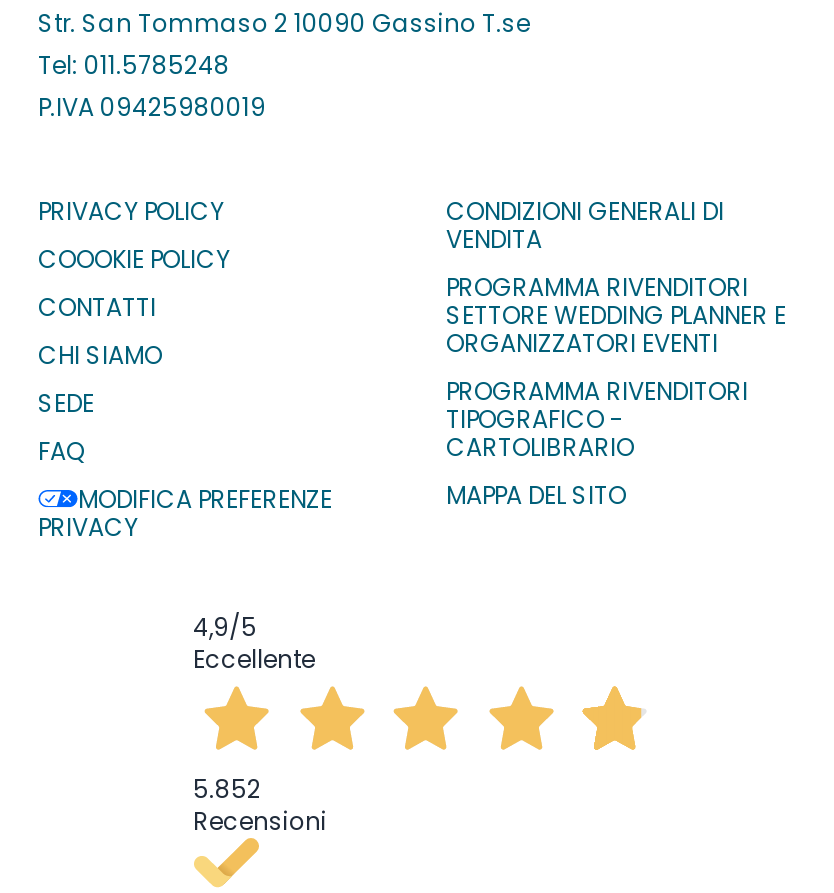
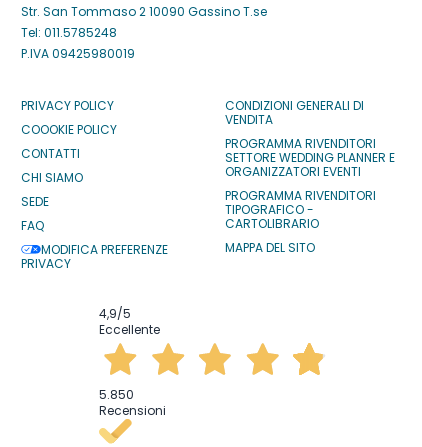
- 5.852
+ 5.850
